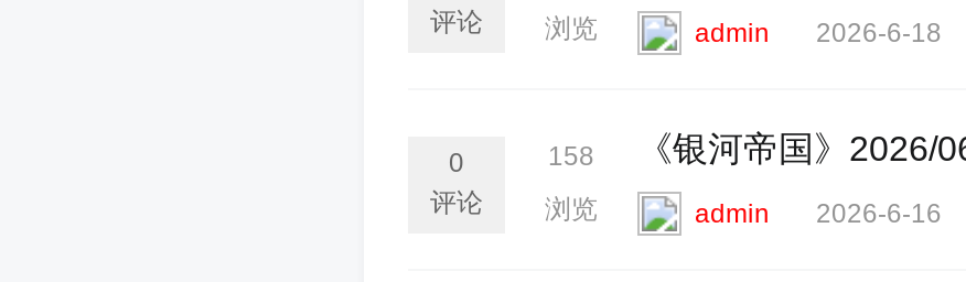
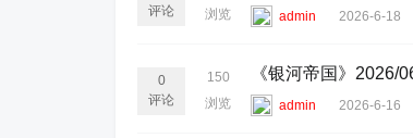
- 158
+ 150
